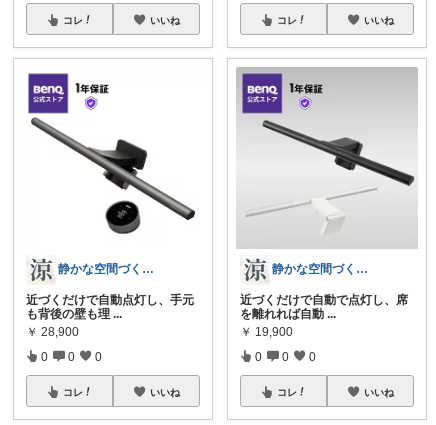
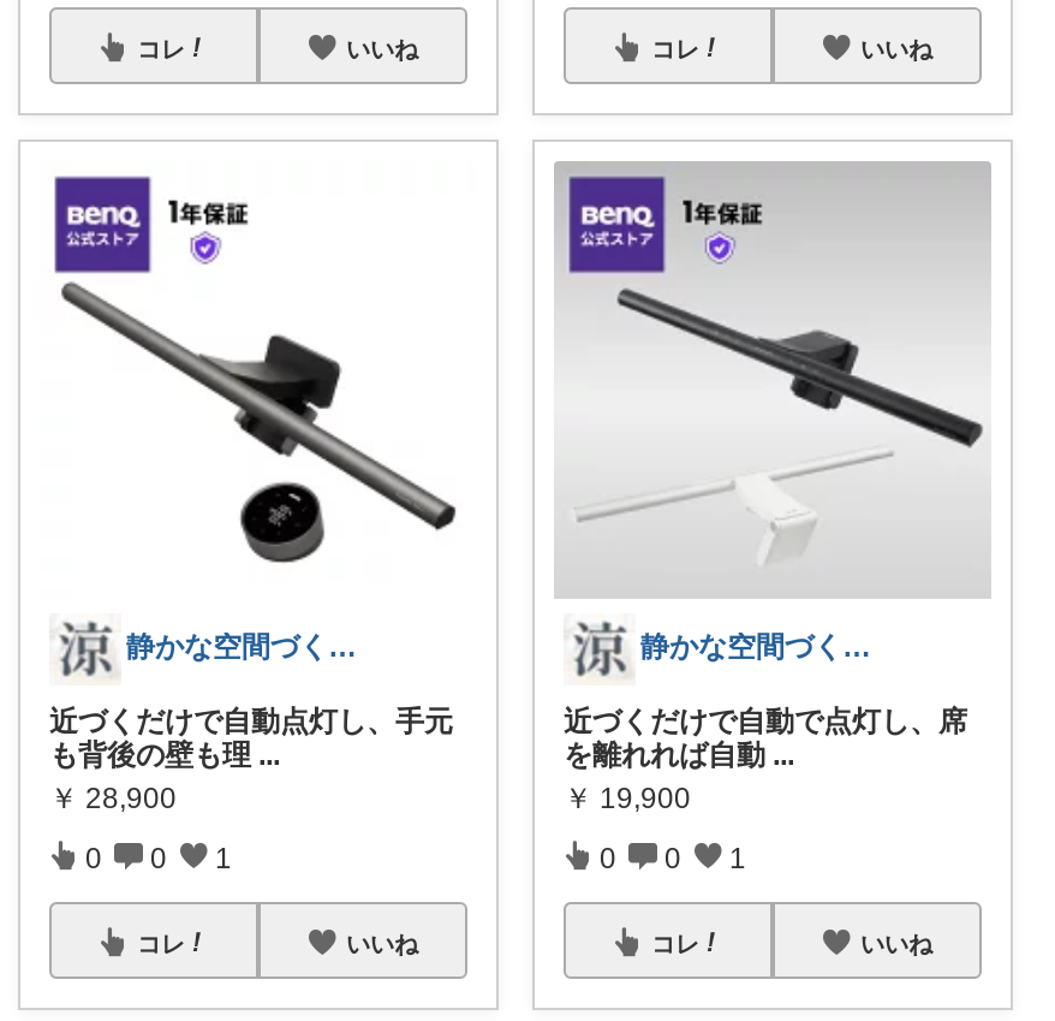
- 0 0 0
+ 0 0 1

- 0 0 0
+ 0 0 1
